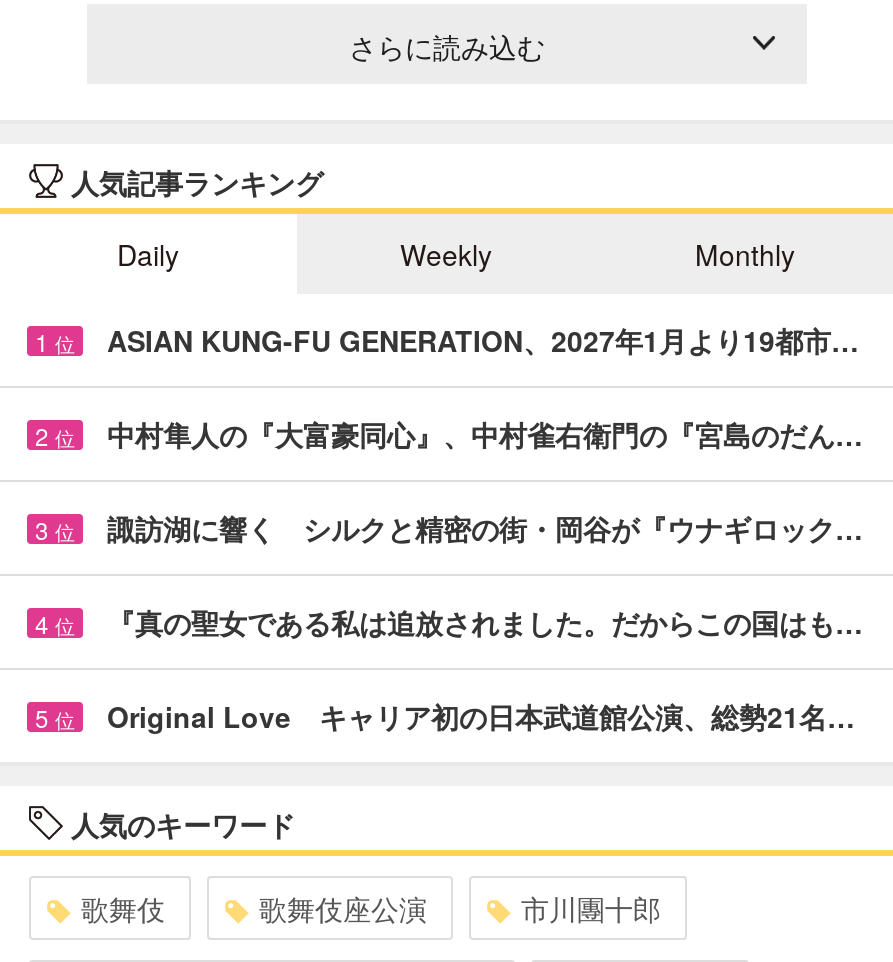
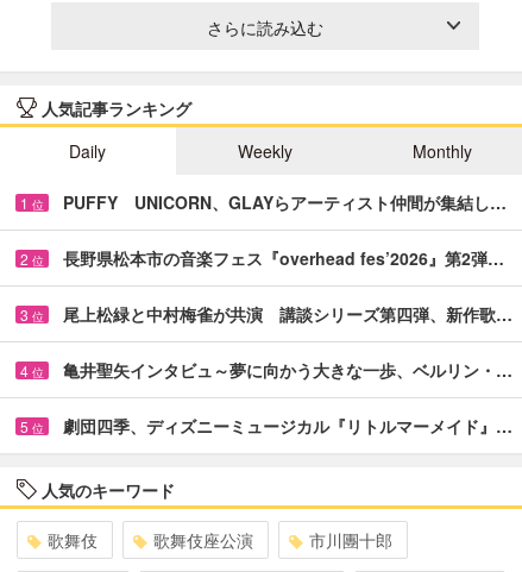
- ASIAN KUNG-FU GENERATION、2027年1月より19都市…
+ PUFFY UNICORN、GLAYらアーティスト仲間が集結し…

- 中村隼人の『大富豪同心』、中村雀右衛門の『宮島のだん…
+ 長野県松本市の音楽フェス『overhead fes’2026』第2弾…

- 諏訪湖に響く シルクと精密の街・岡谷が『ウナギロック…
+ 尾上松緑と中村梅雀が共演 講談シリーズ第四弾、新作歌…

- 『真の聖女である私は追放されました。だからこの国はも…
+ 亀井聖矢インタビュ～夢に向かう大きな一歩、ベルリン・…

- Original Love キャリア初の日本武道館公演、総勢21名…
+ 劇団四季、ディズニーミュージカル『リトルマーメイド』…
